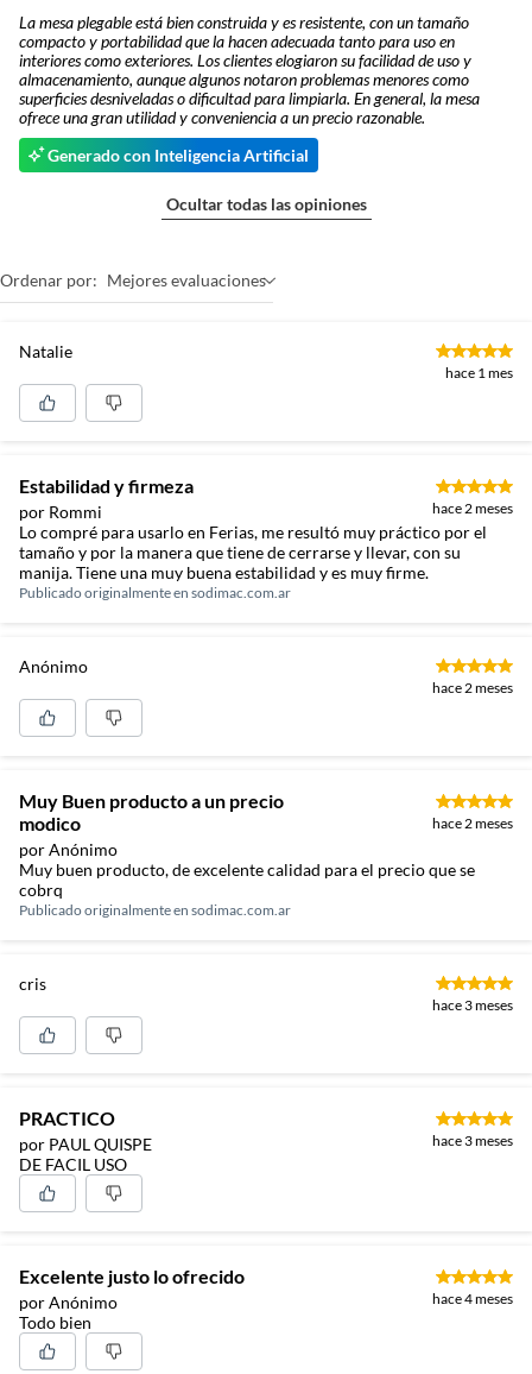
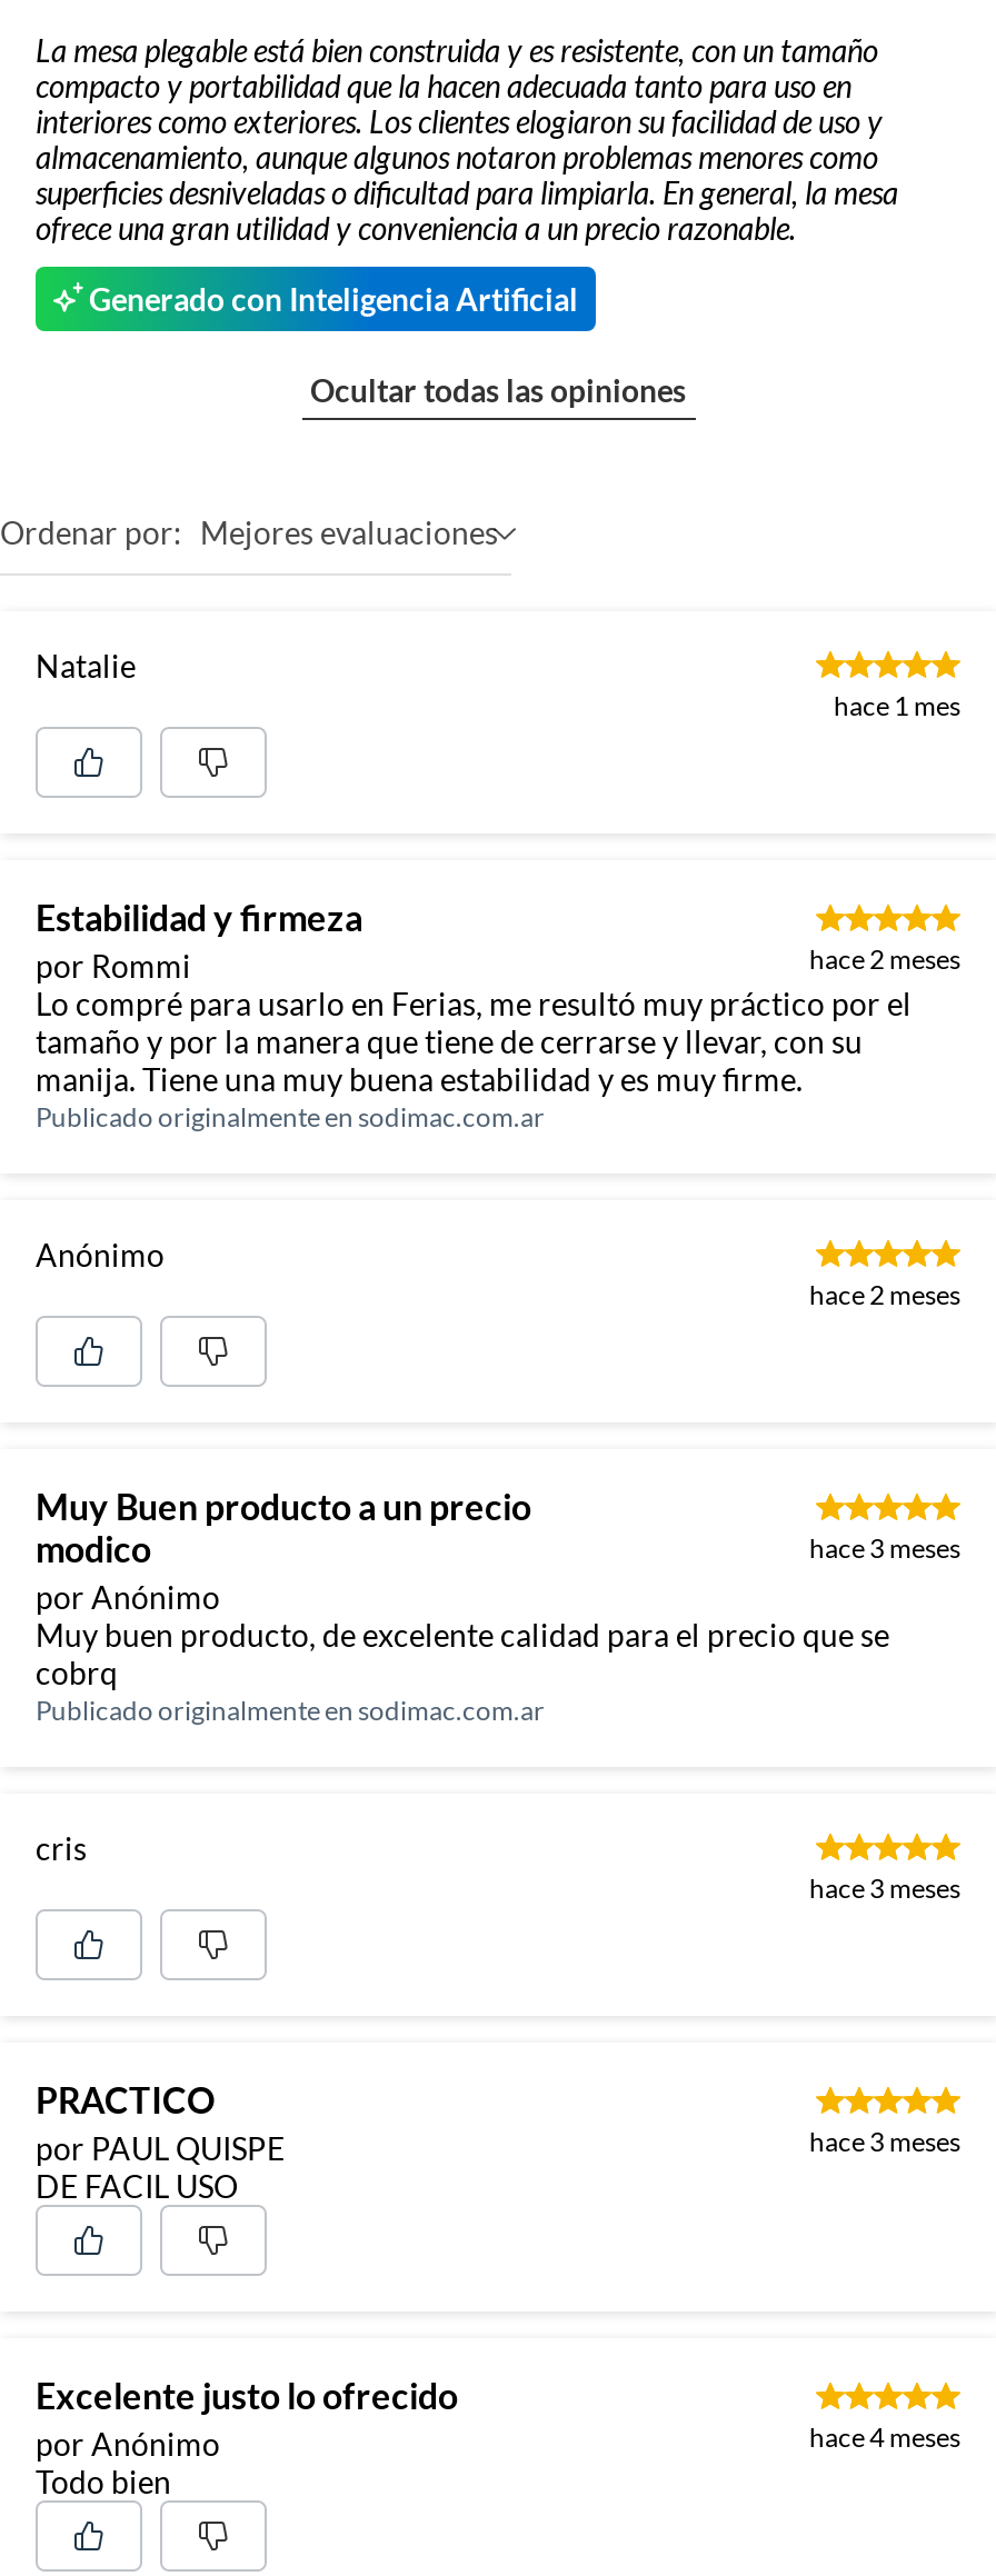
- hace 2 meses
+ hace 3 meses
